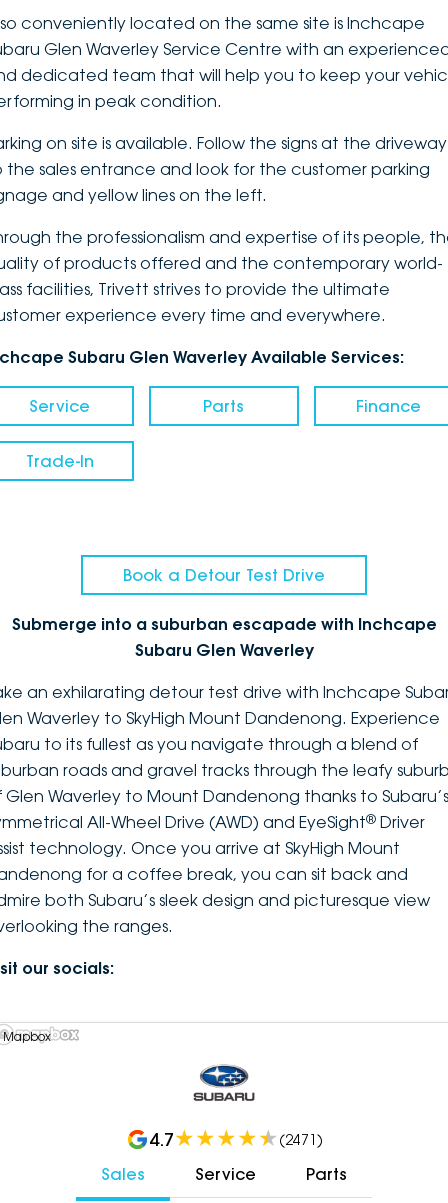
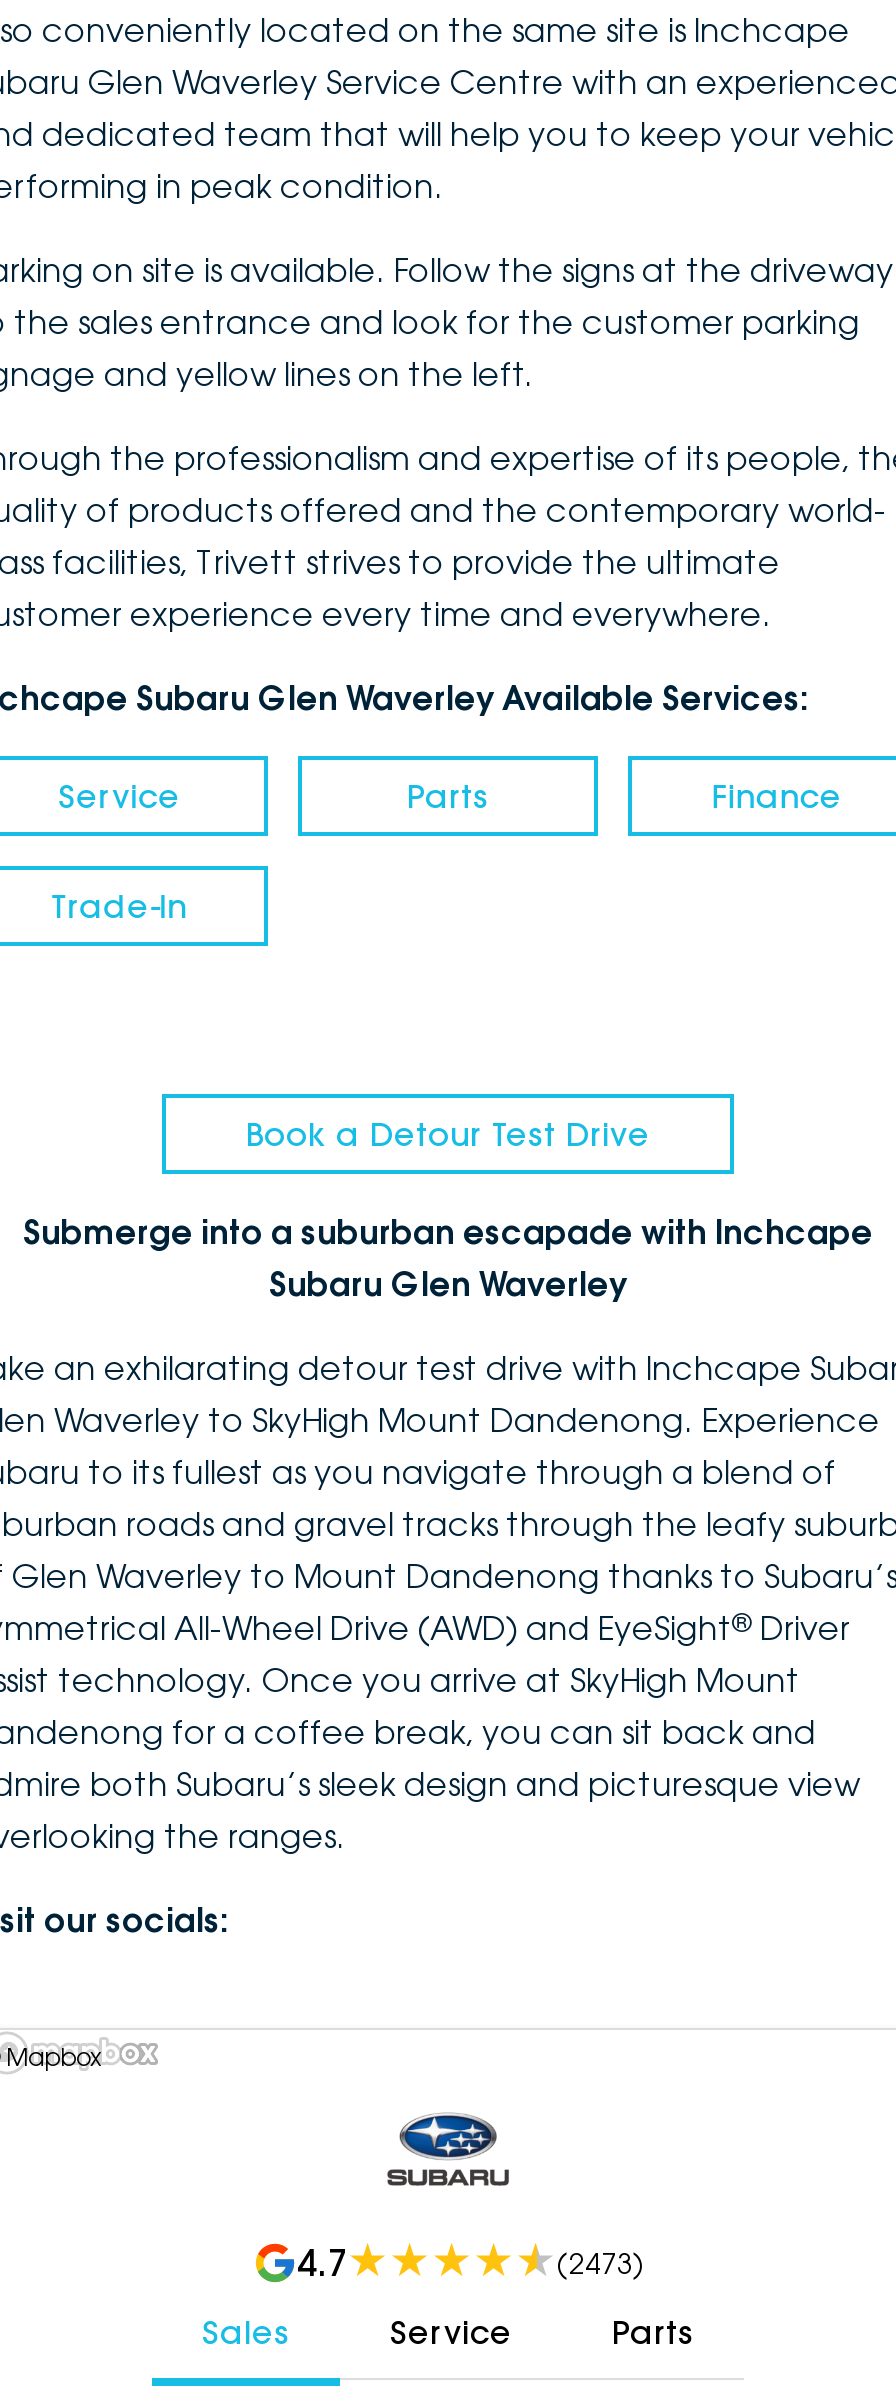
- (2471)
+ (2473)
